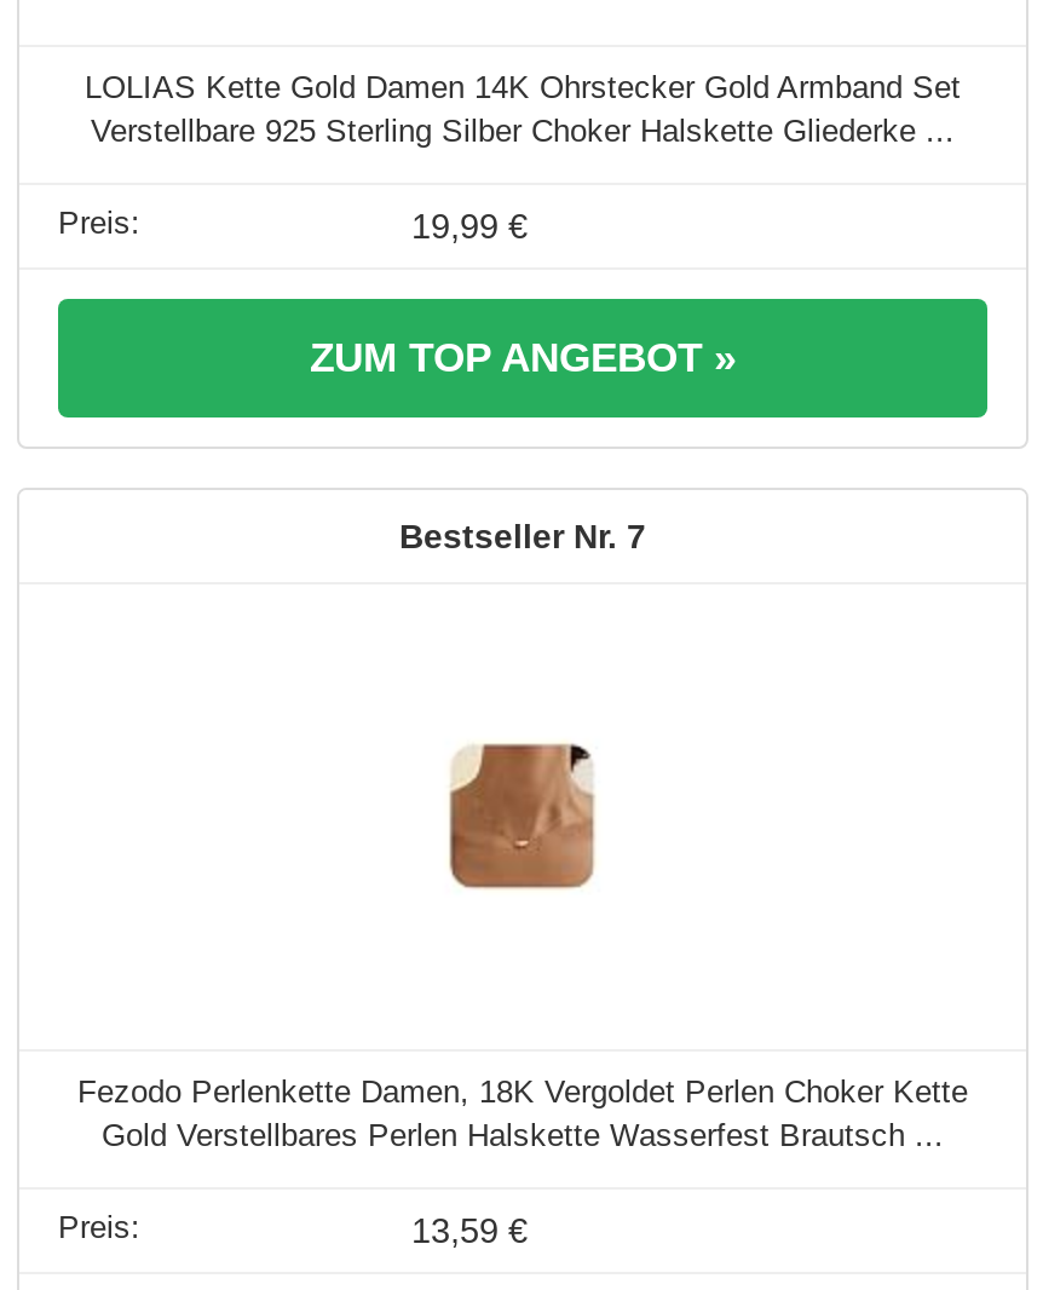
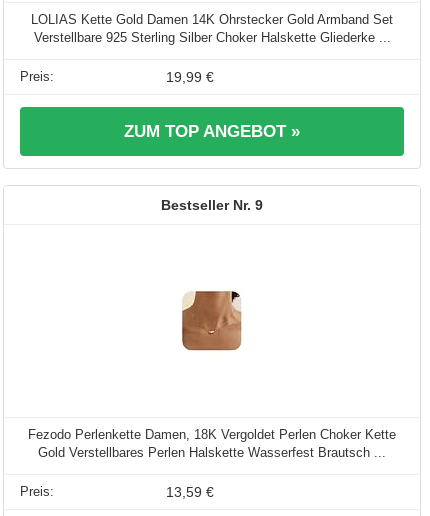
- 7
+ 9
